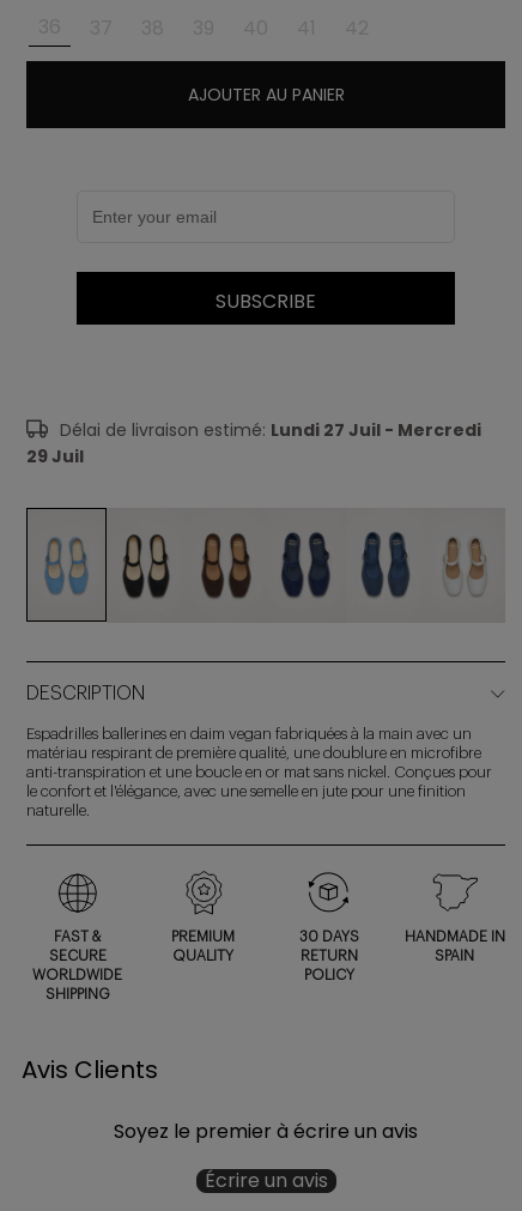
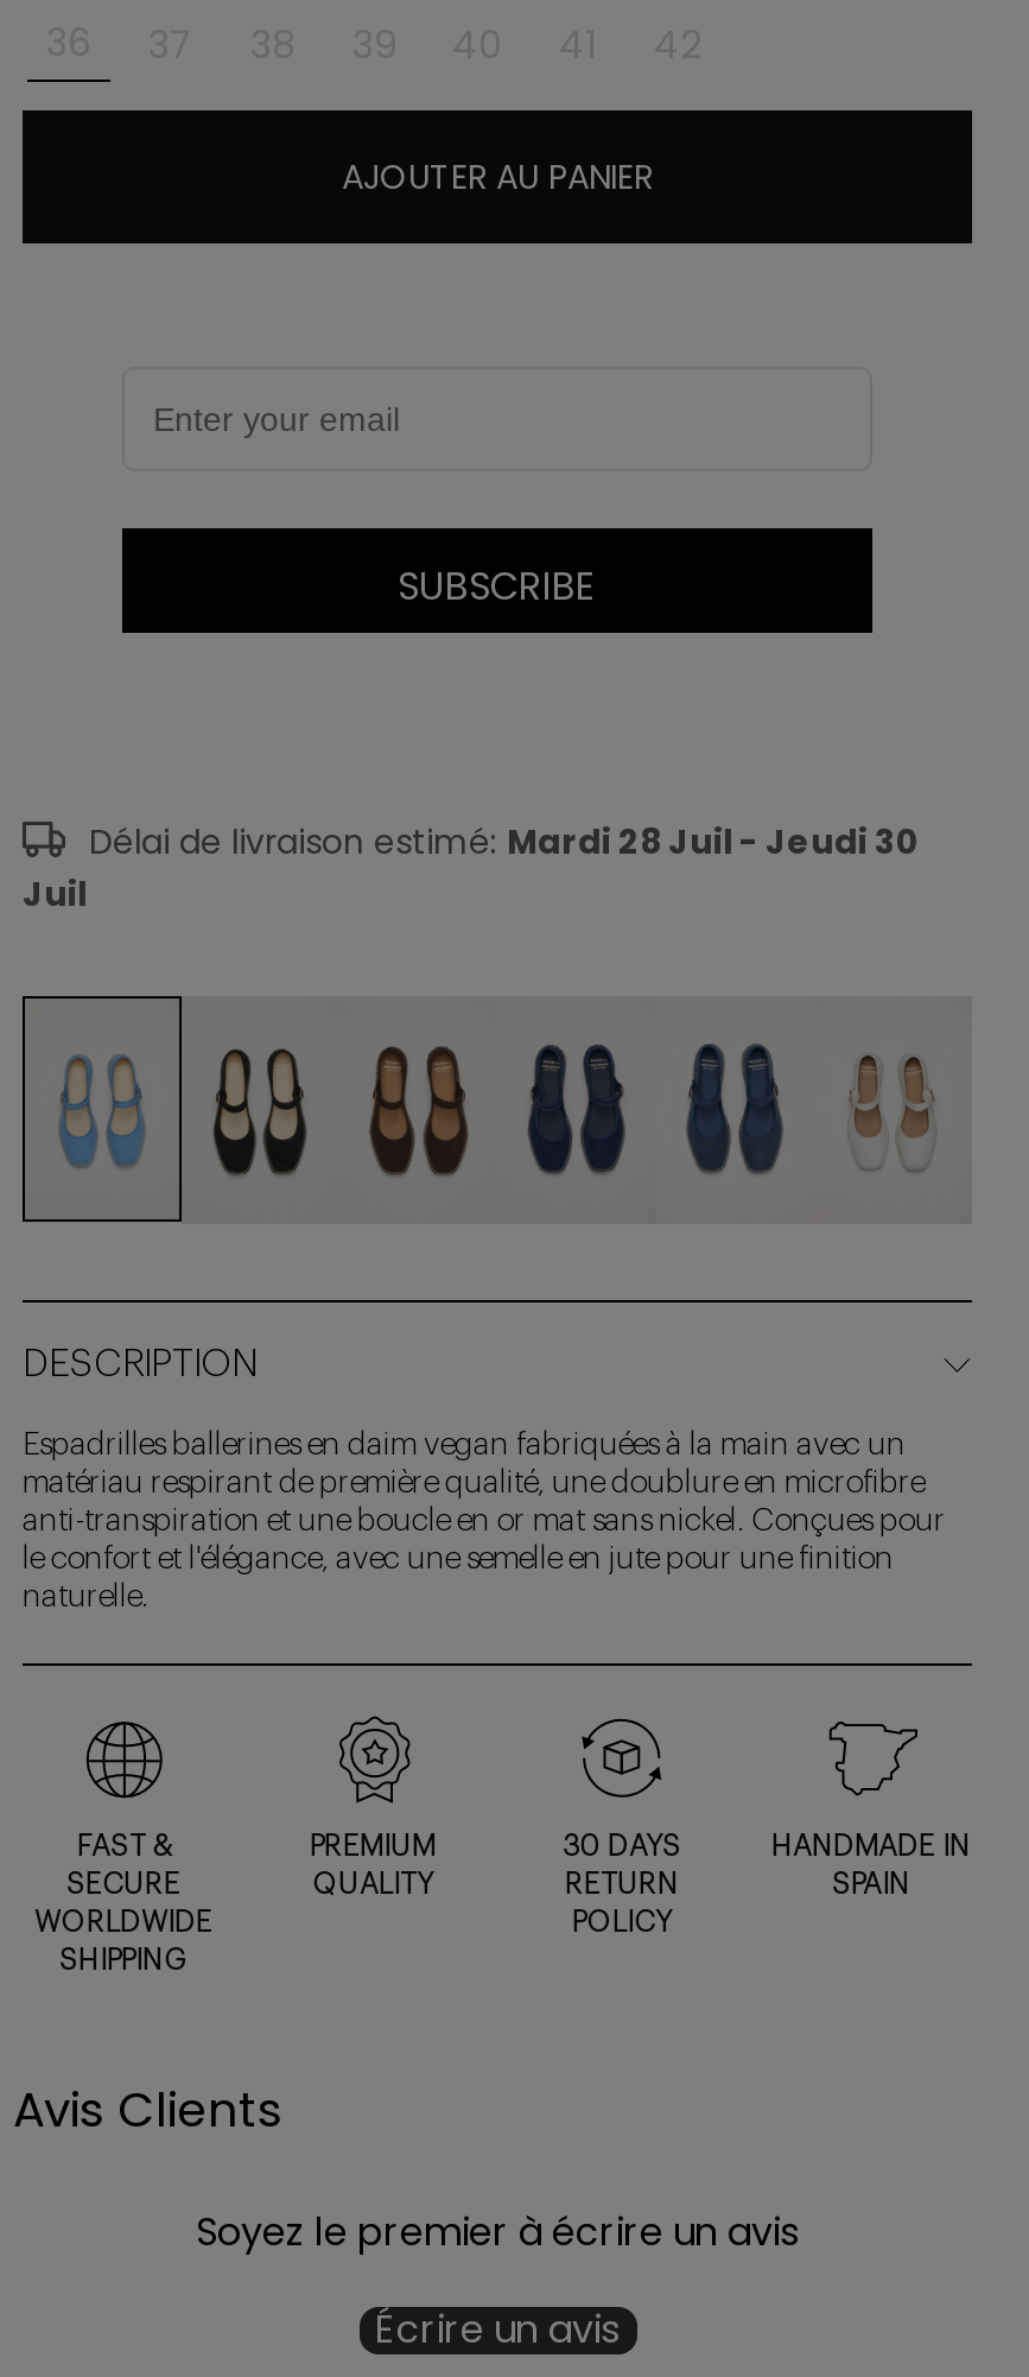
- Délai de livraison estimé: Lundi 27 Juil - Mercredi
- 29 Juil
+ Délai de livraison estimé: Mardi 28 Juil - Jeudi 30
+ Juil
